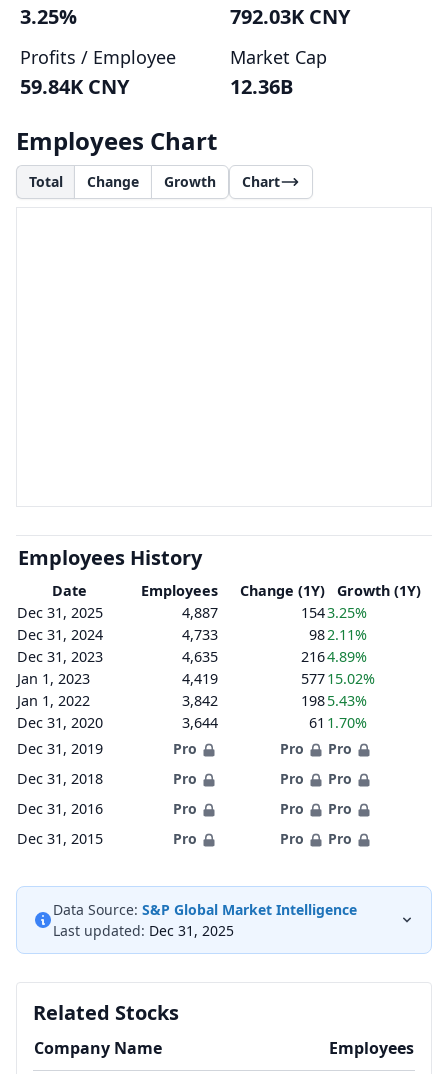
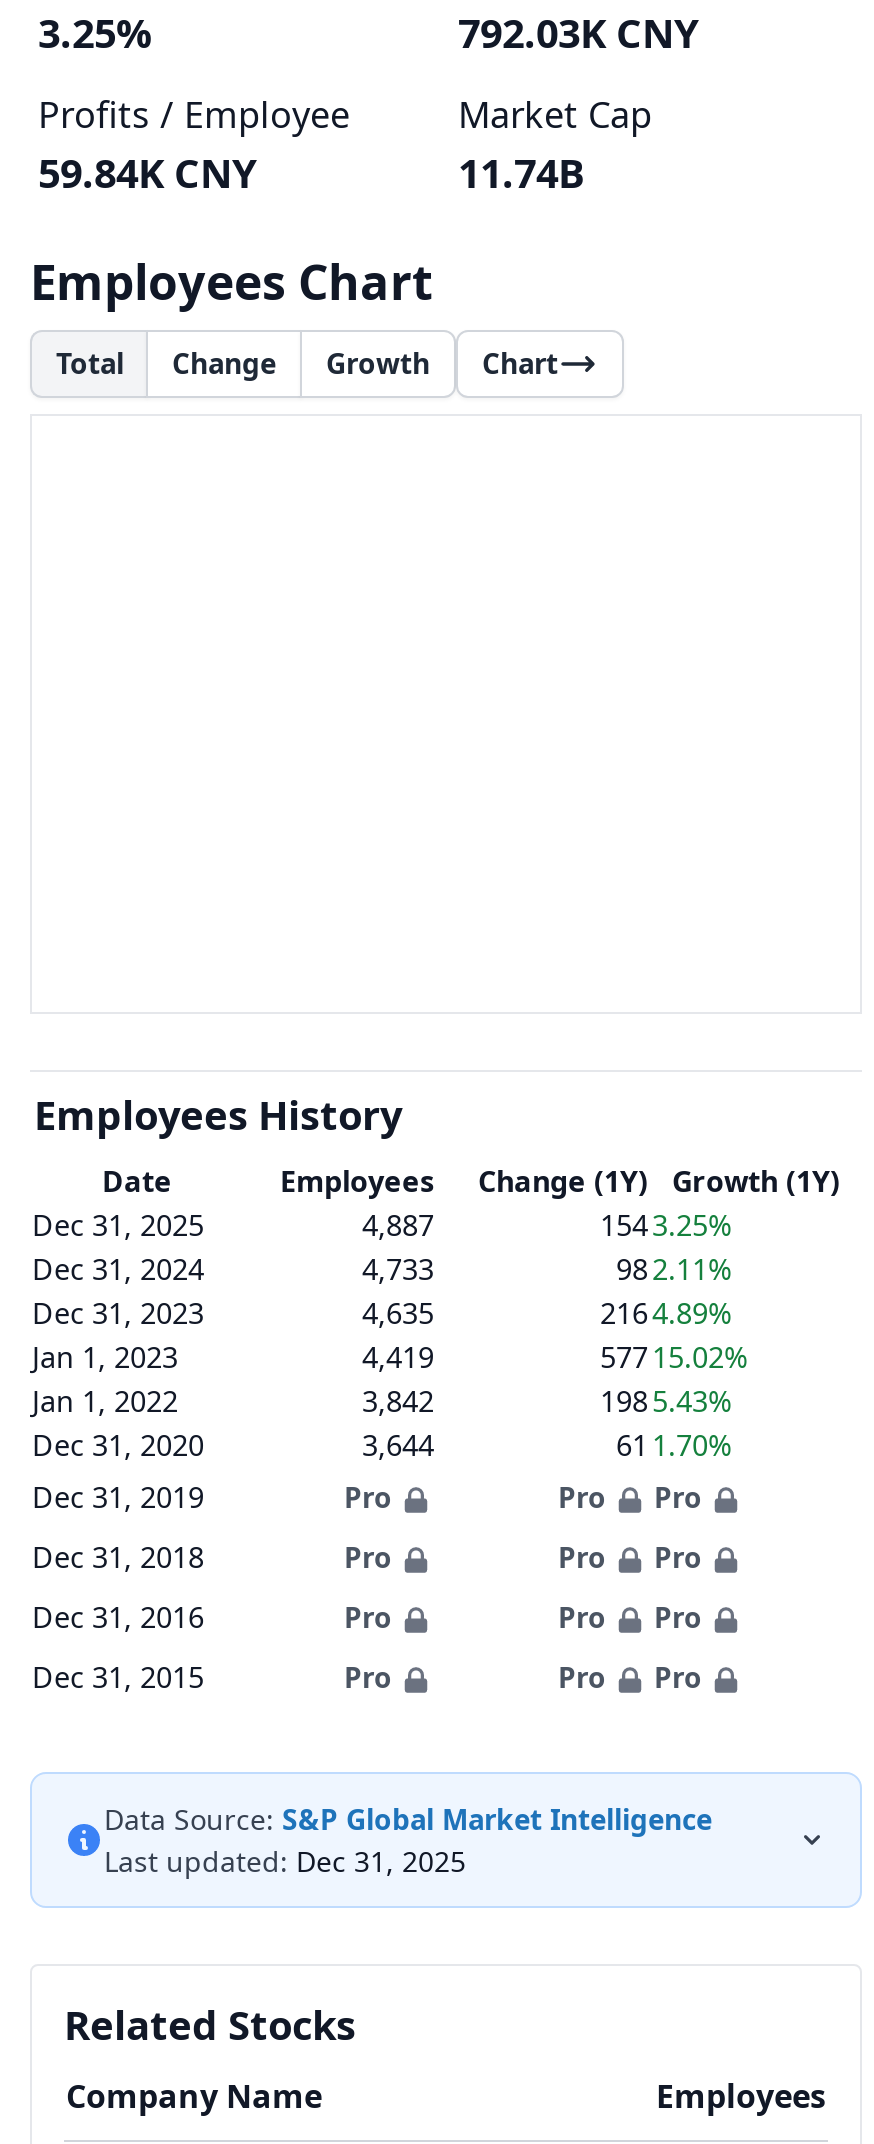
- 12.36B
+ 11.74B
